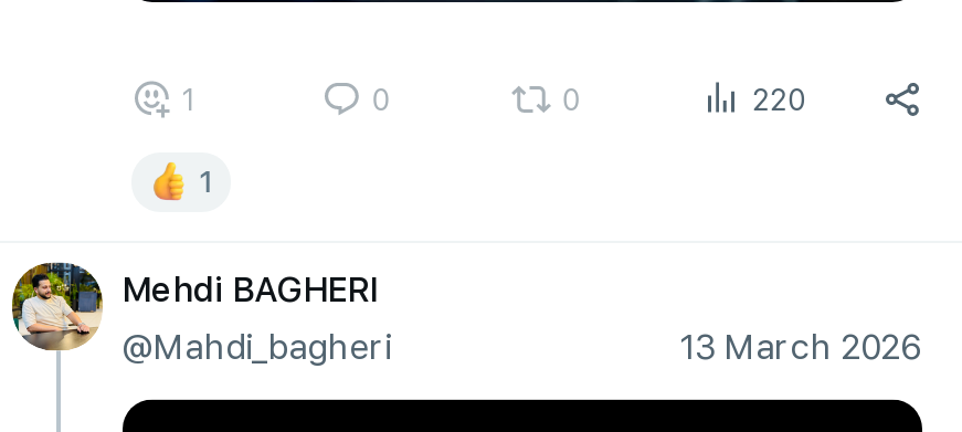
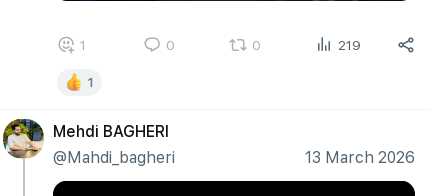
- 220
+ 219
